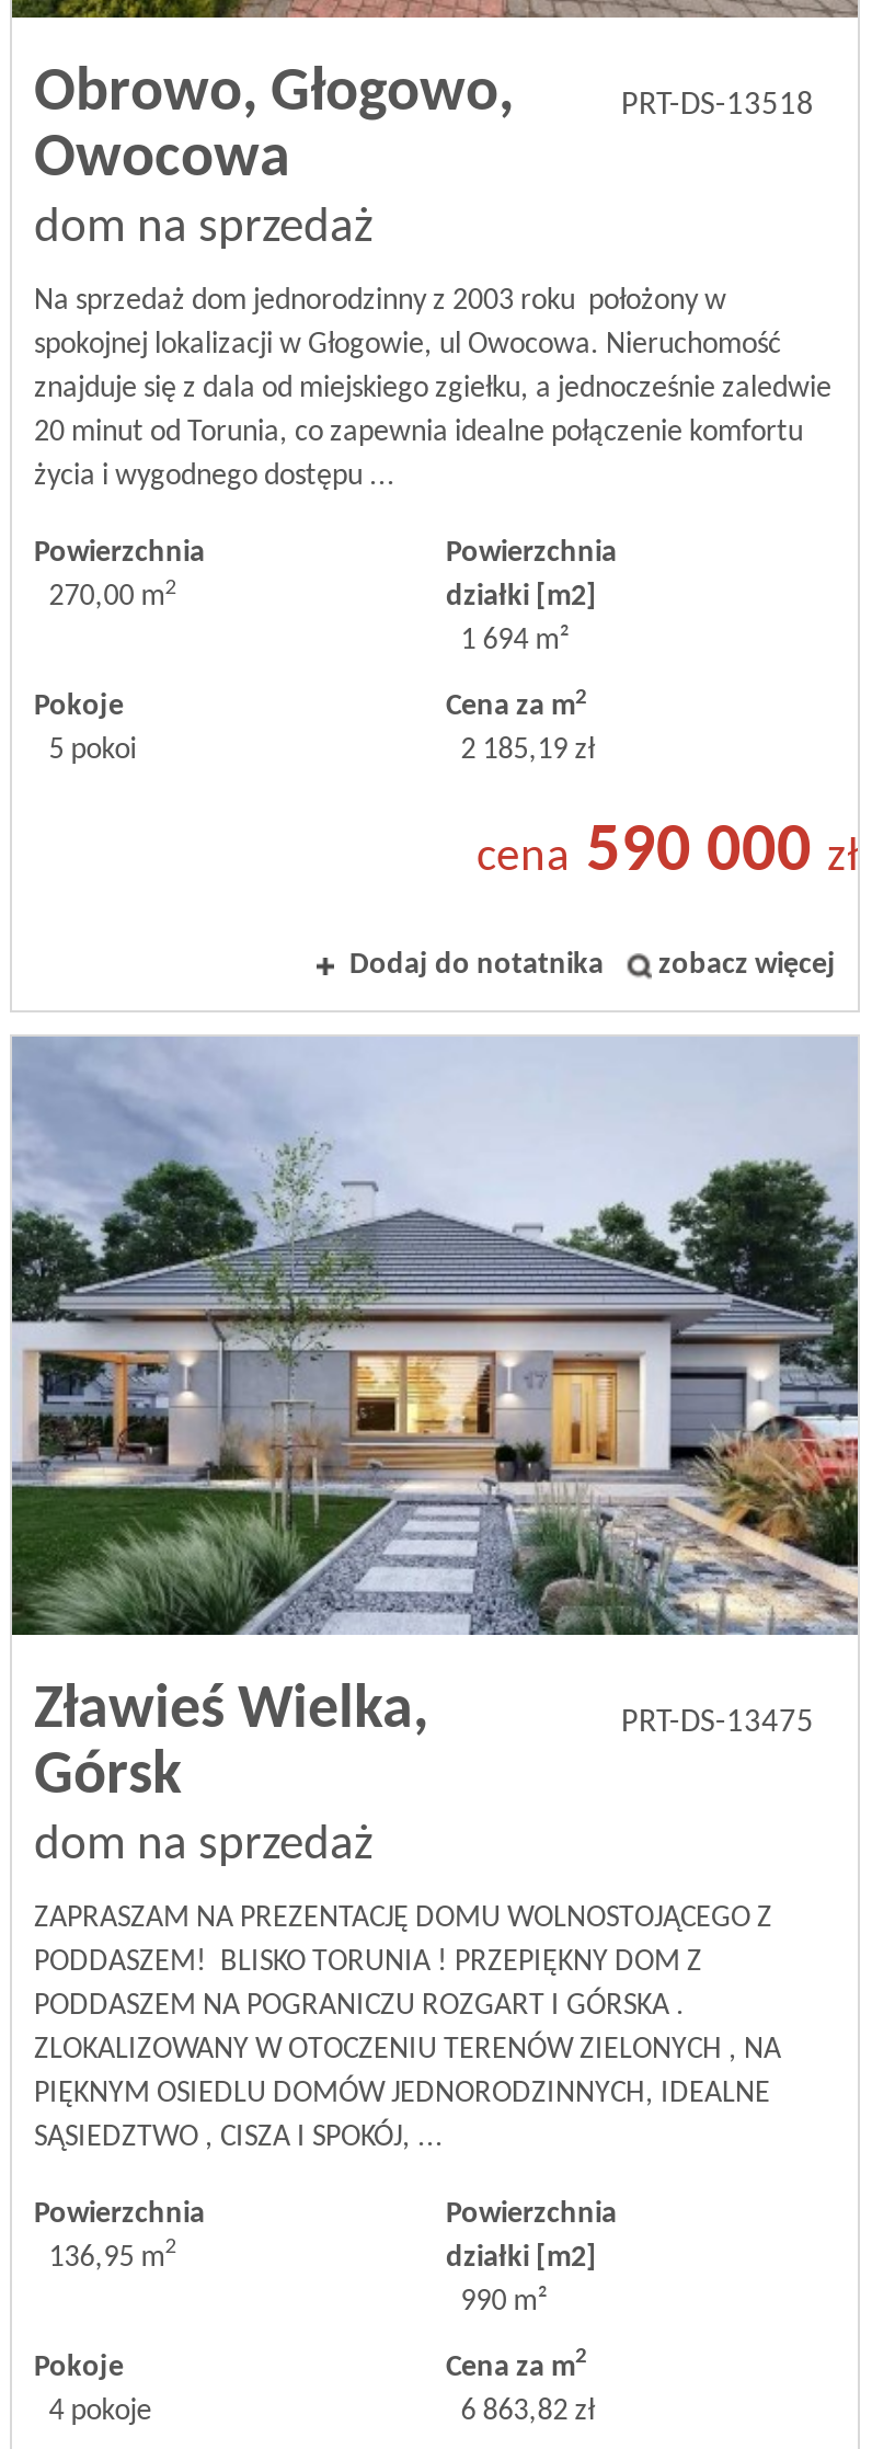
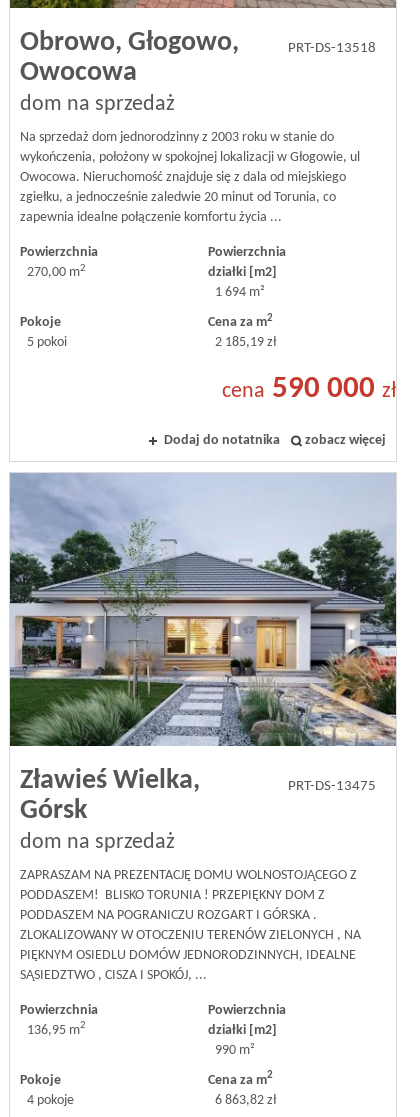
- Na sprzedaż dom jednorodzinny z 2003 roku położony w
- spokojnej lokalizacji w Głogowie, ul Owocowa. Nieruchomość
- znajduje się z dala od miejskiego zgiełku, a jednocześnie zaledwie
- 20 minut od Torunia, co zapewnia idealne połączenie komfortu
- życia i wygodnego dostępu ...
+ Na sprzedaż dom jednorodzinny z 2003 roku w stanie do
+ wykończenia, położony w spokojnej lokalizacji w Głogowie, ul
+ Owocowa. Nieruchomość znajduje się z dala od miejskiego
+ zgiełku, a jednocześnie zaledwie 20 minut od Torunia, co
+ zapewnia idealne połączenie komfortu życia ...
